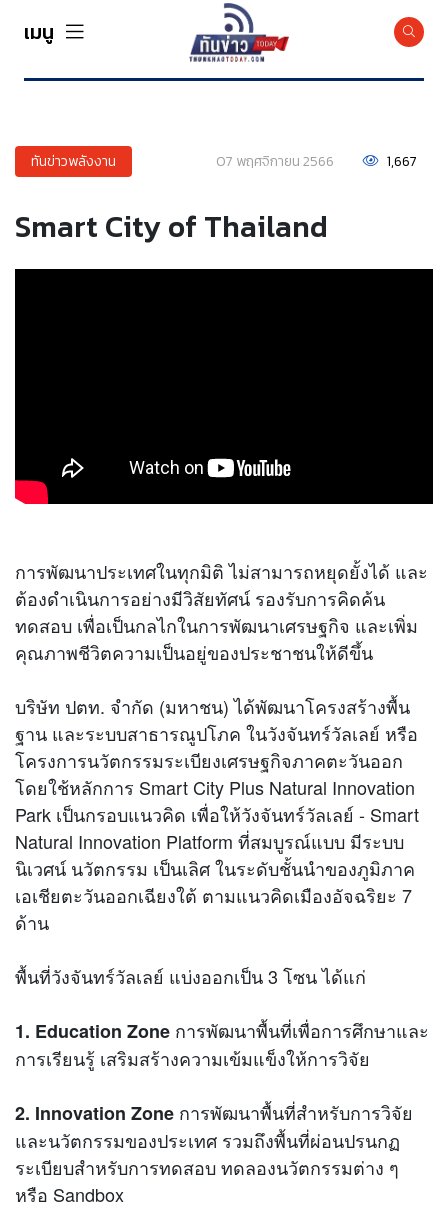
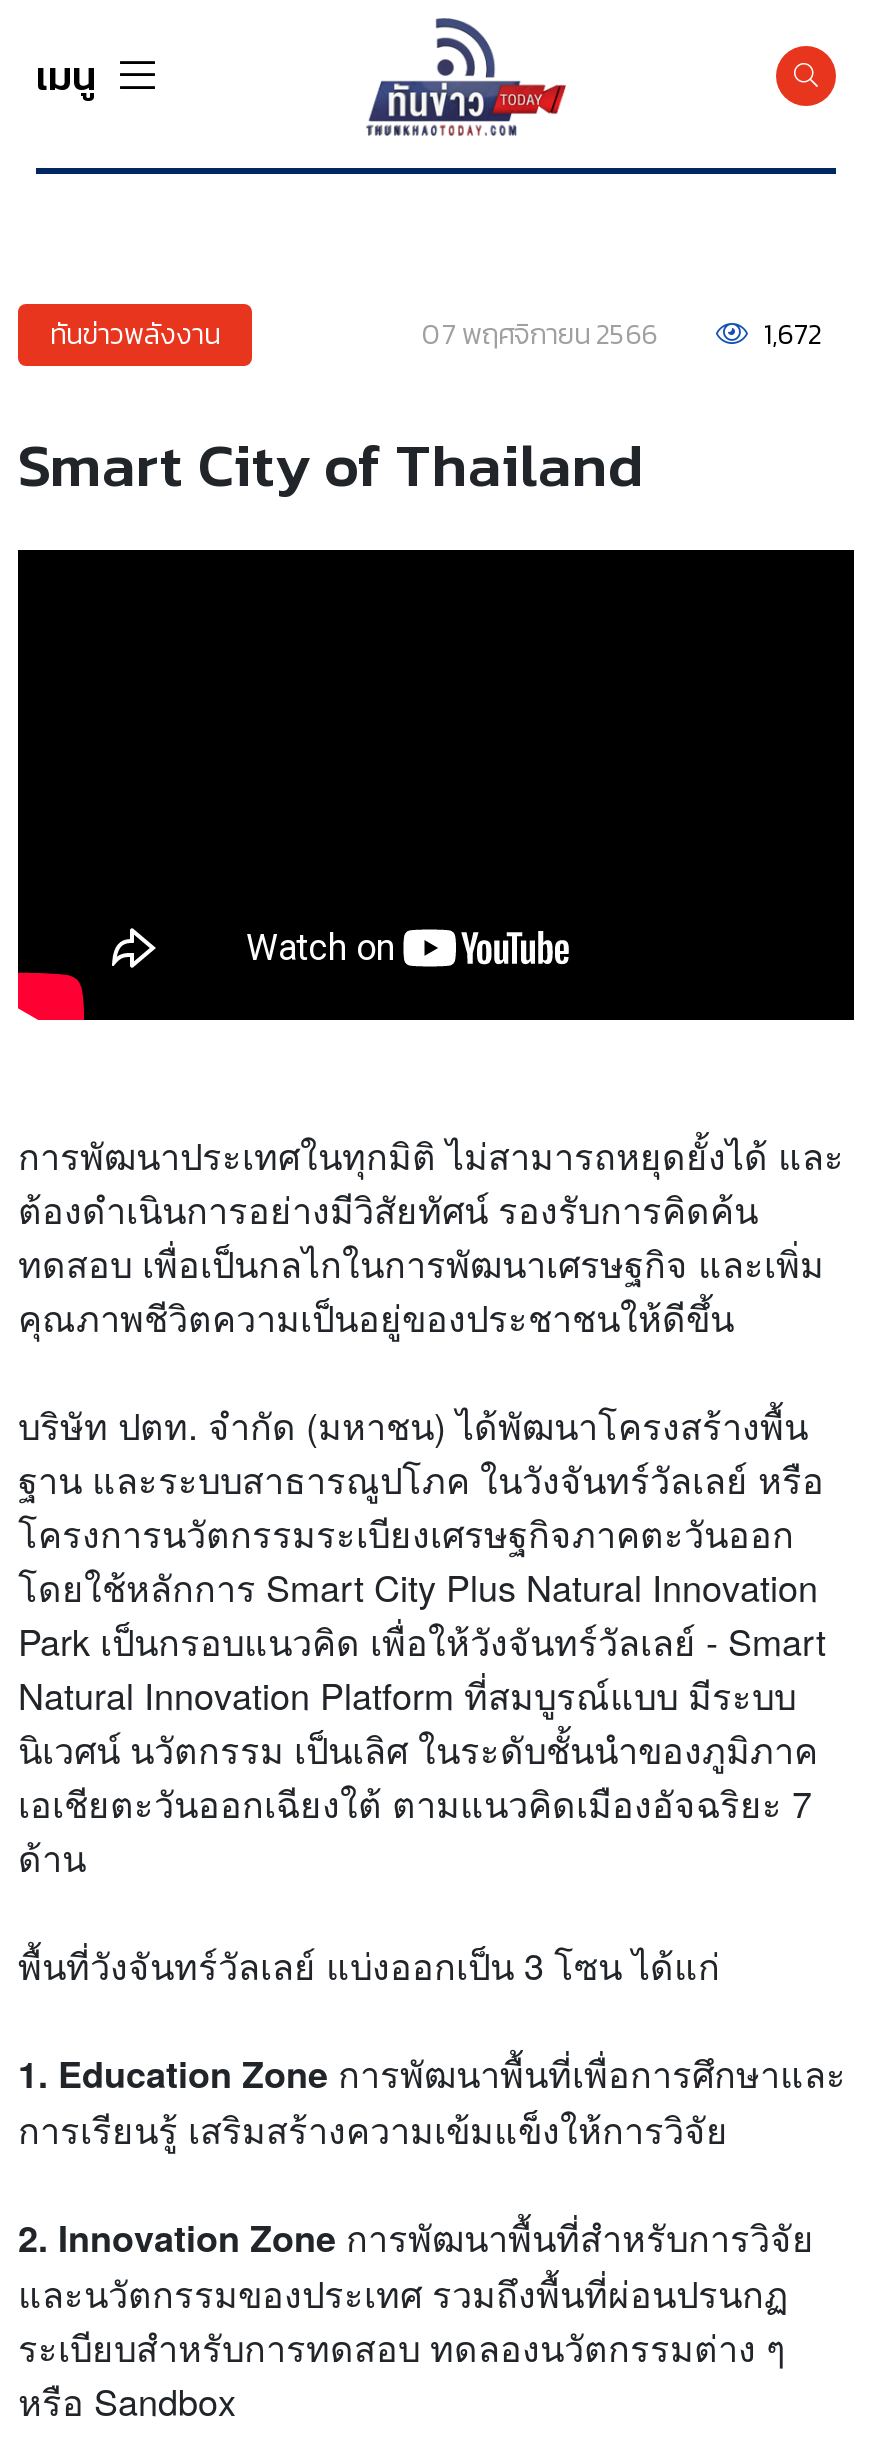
- 1,667
+ 1,672
